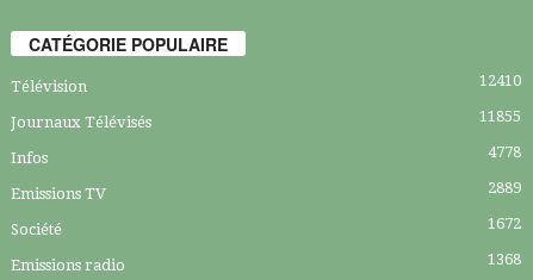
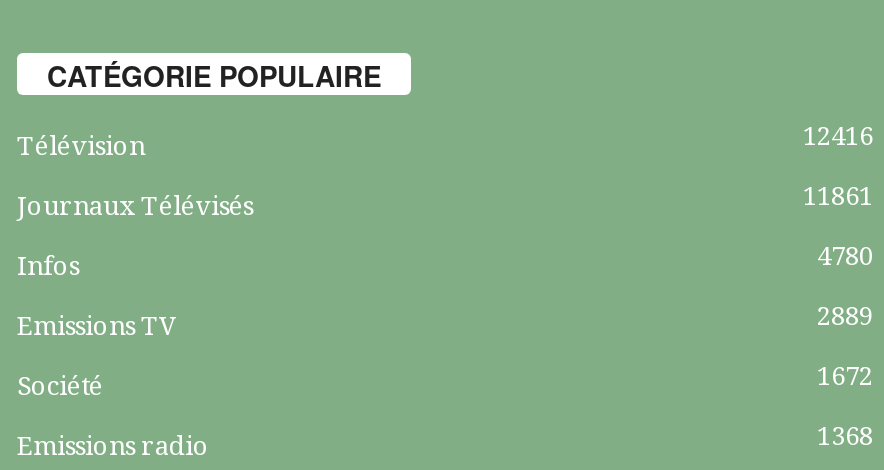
- 12410
+ 12416

- 11855
+ 11861

- 4778
+ 4780
